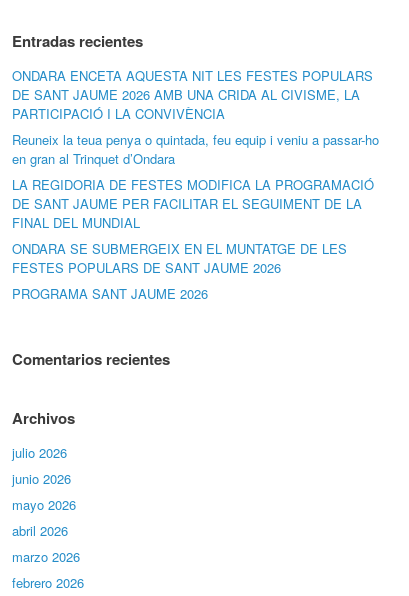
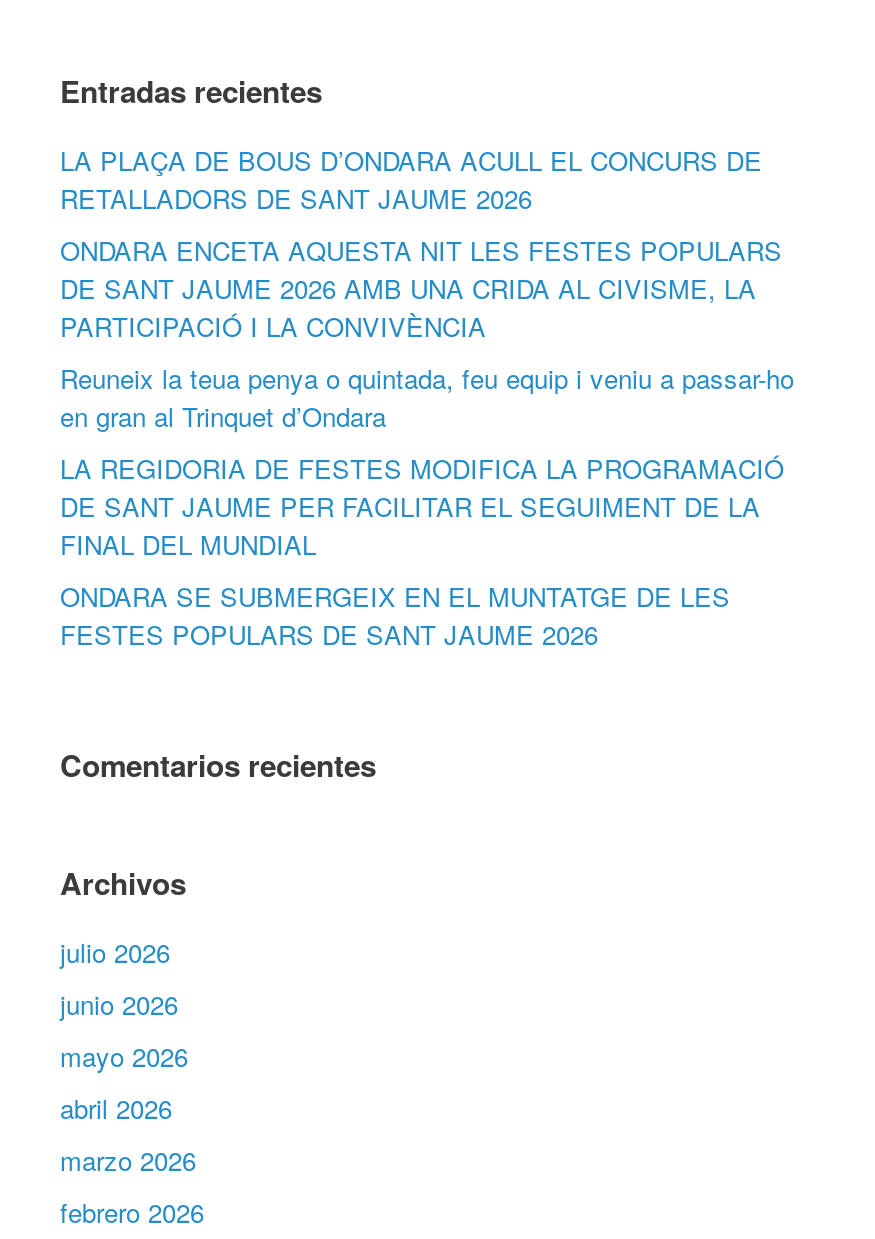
+ LA PLAÇA DE BOUS D’ONDARA ACULL EL CONCURS DE
+ RETALLADORS DE SANT JAUME 2026

moved down: ONDARA ENCETA AQUESTA NIT LES FESTES POPULARS | DE SANT JAUME 2026 AMB UNA CRIDA AL CIVISME, LA | PARTICIPACIÓ I LA CONVIVÈNCIA | ... | ONDARA SE SUBMERGEIX EN EL MUNTATGE DE LES | FESTES POPULARS DE SANT JAUME 2026

- PROGRAMA SANT JAUME 2026
